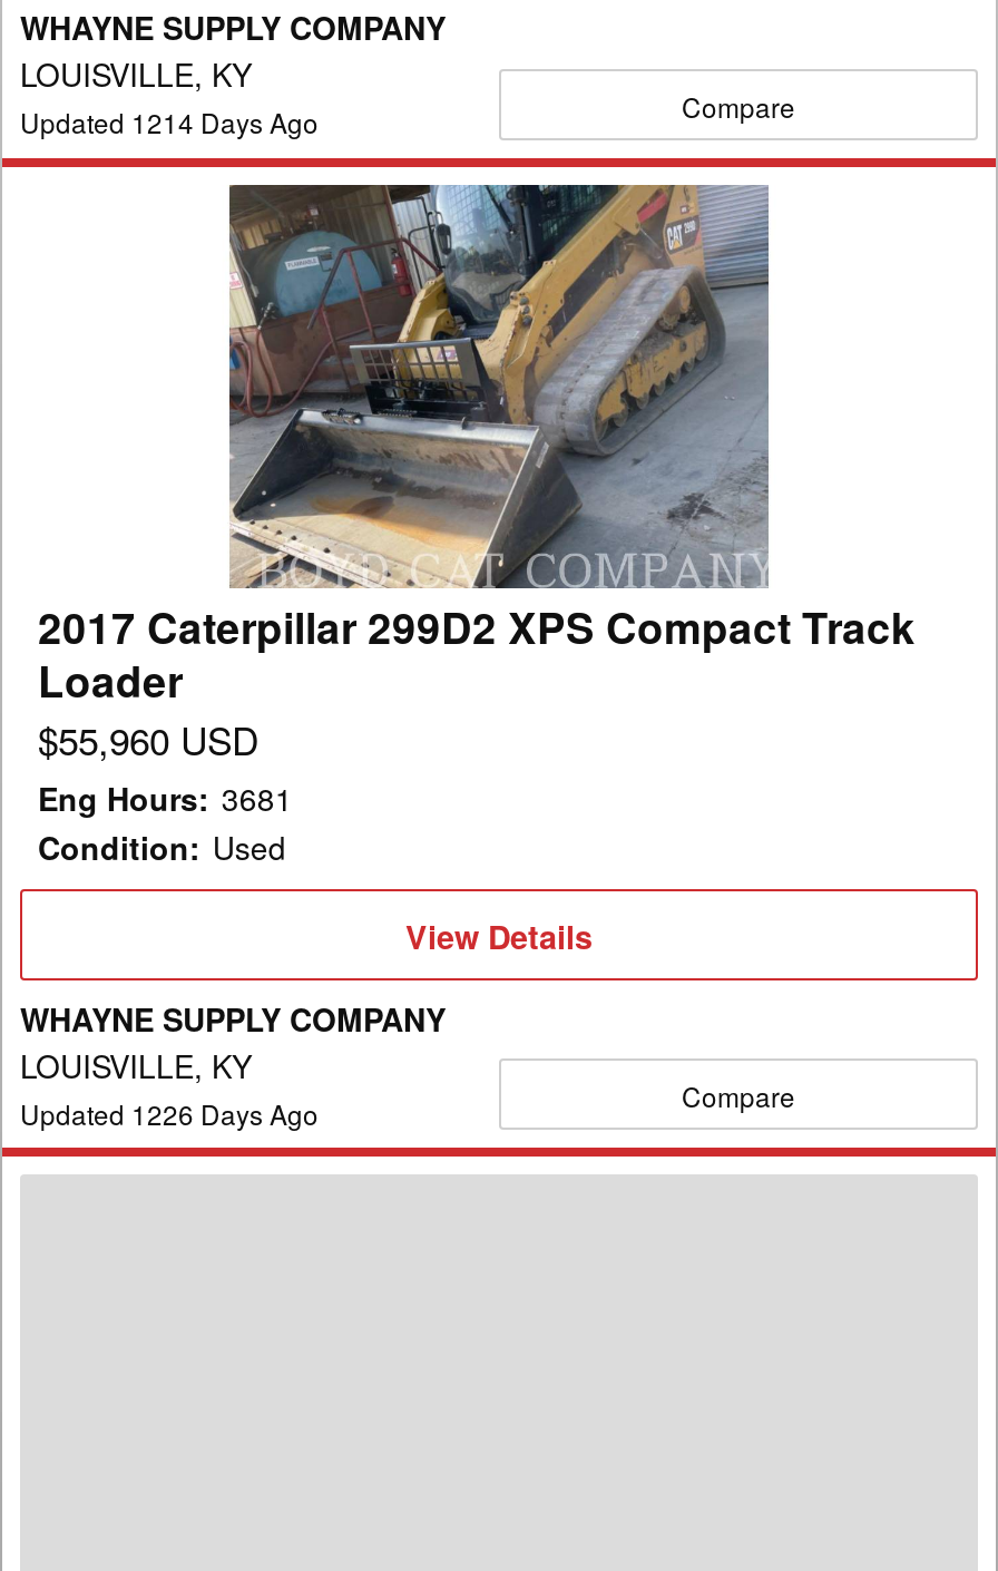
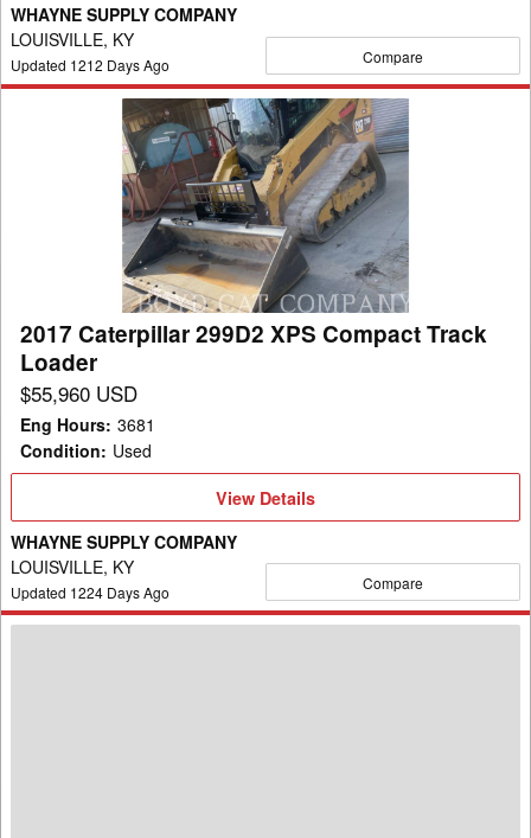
- Updated 1214 Days Ago
+ Updated 1212 Days Ago

- Updated 1226 Days Ago
+ Updated 1224 Days Ago
